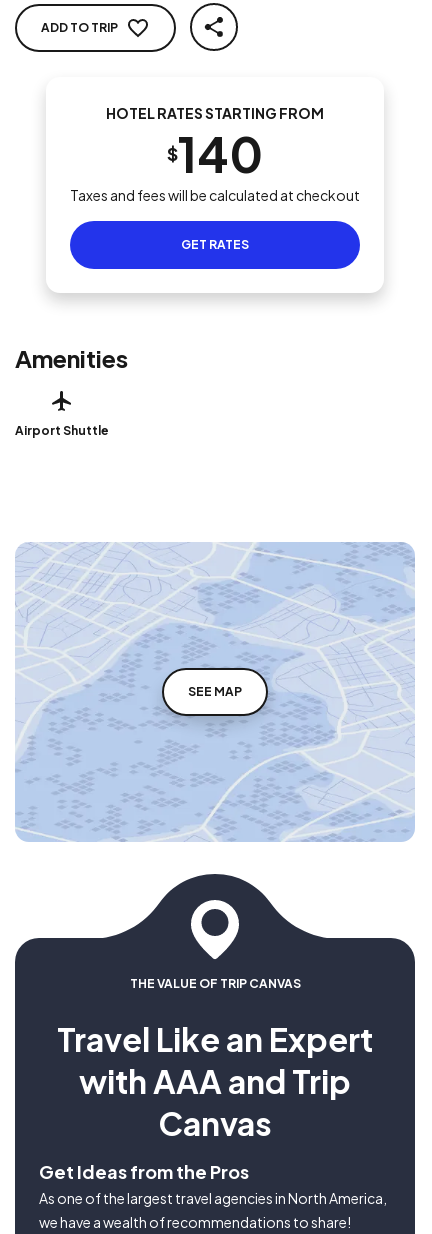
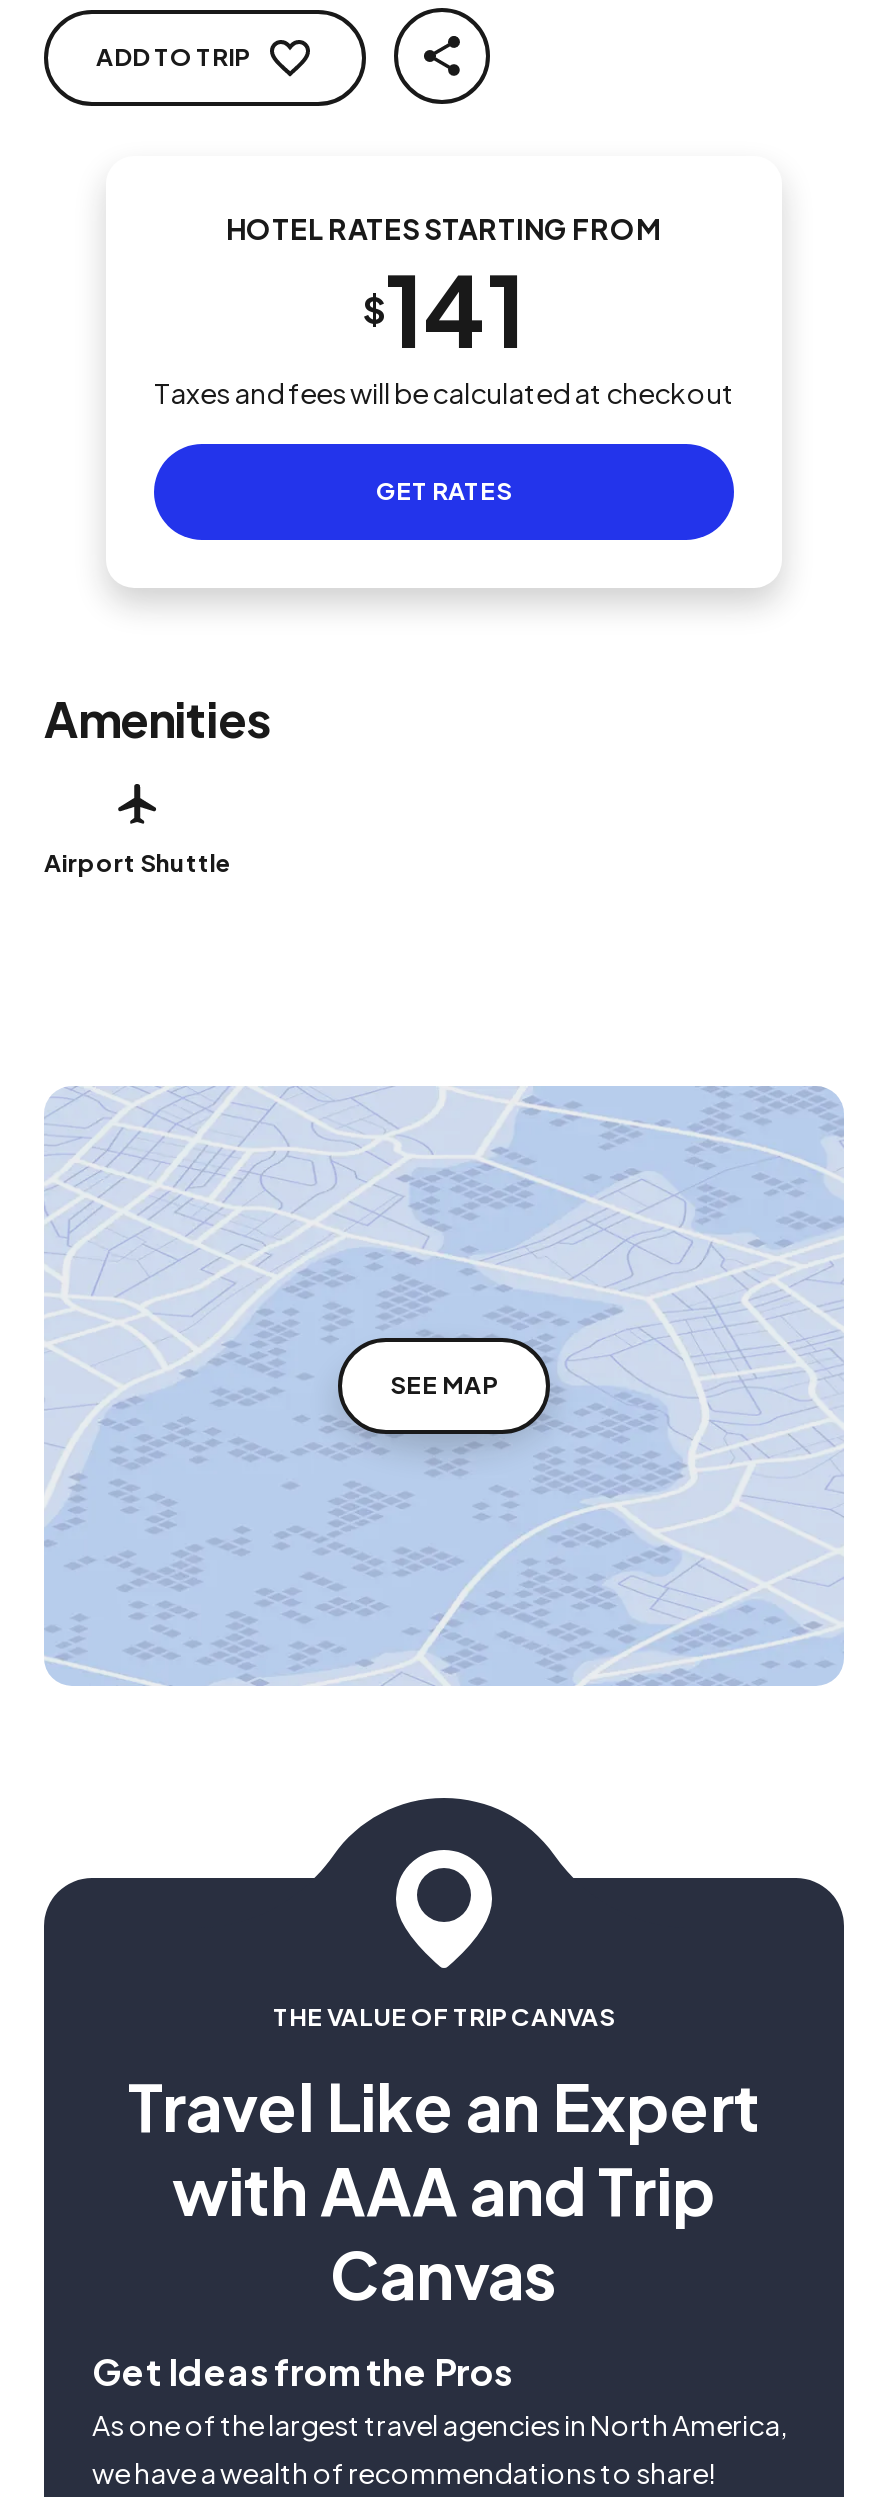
- $140
+ $141
